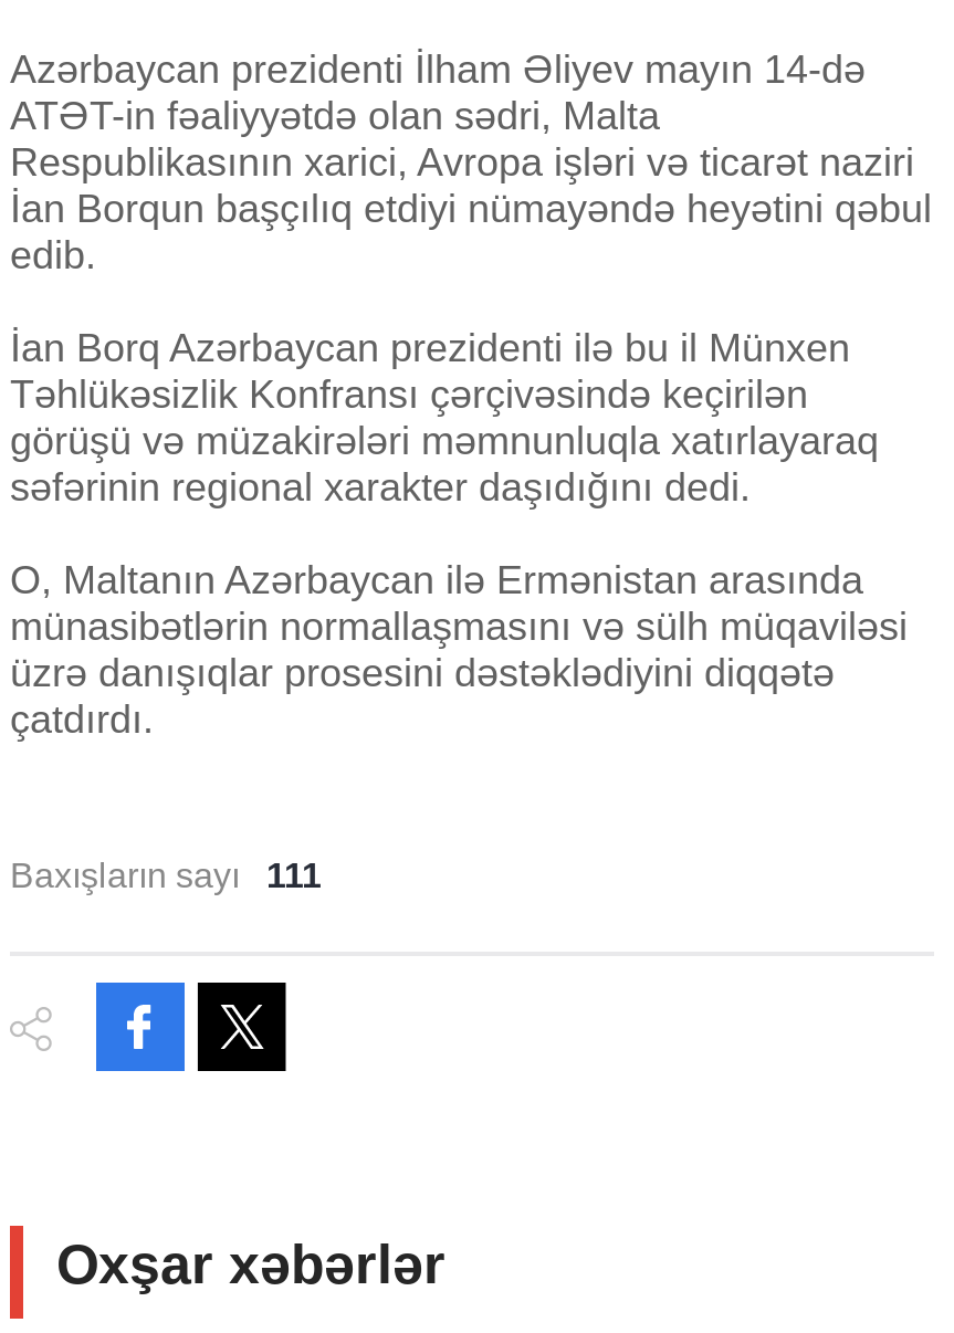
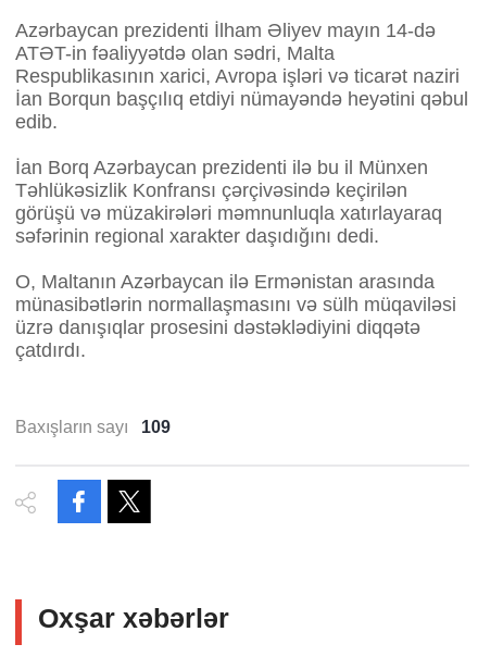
- Baxışların sayı 111
+ Baxışların sayı 109
